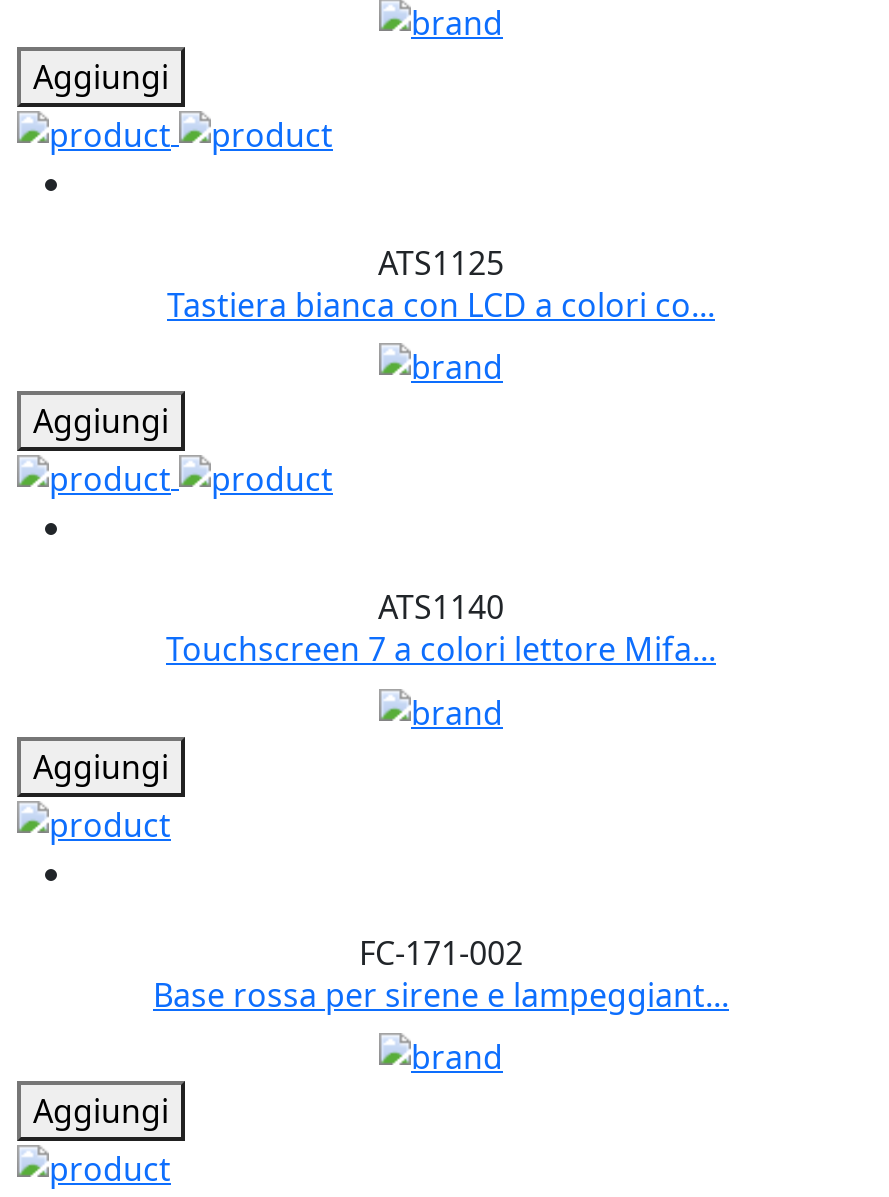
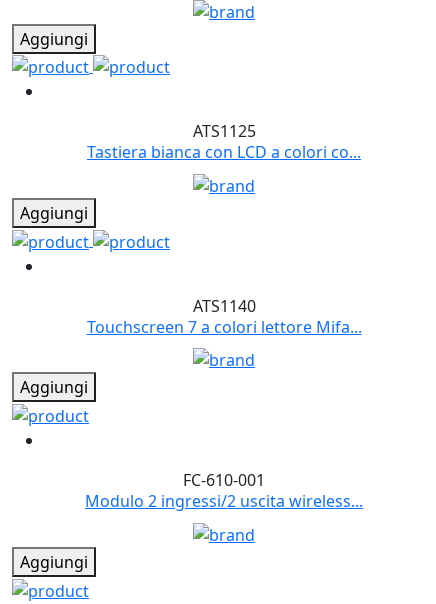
- FC-171-002
- Base rossa per sirene e lampeggiant...
+ FC-610-001
+ Modulo 2 ingressi/2 uscita wireless...
